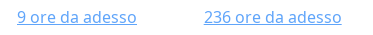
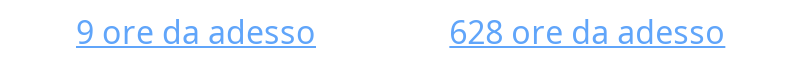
- 236 ore da adesso
+ 628 ore da adesso
